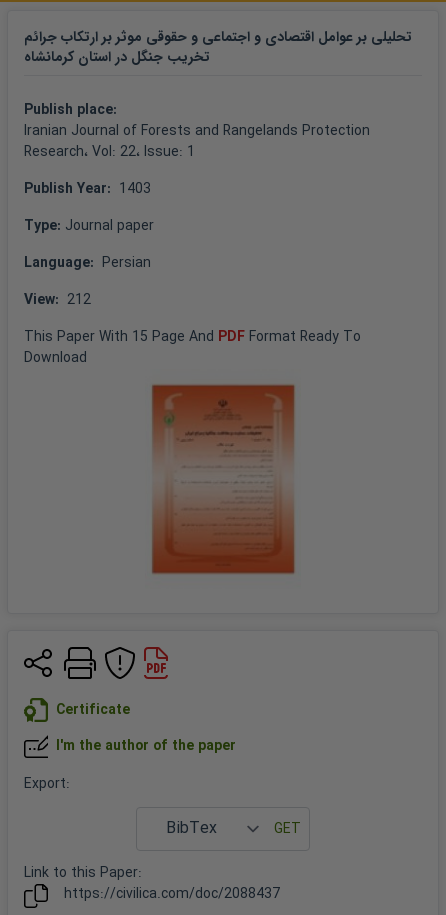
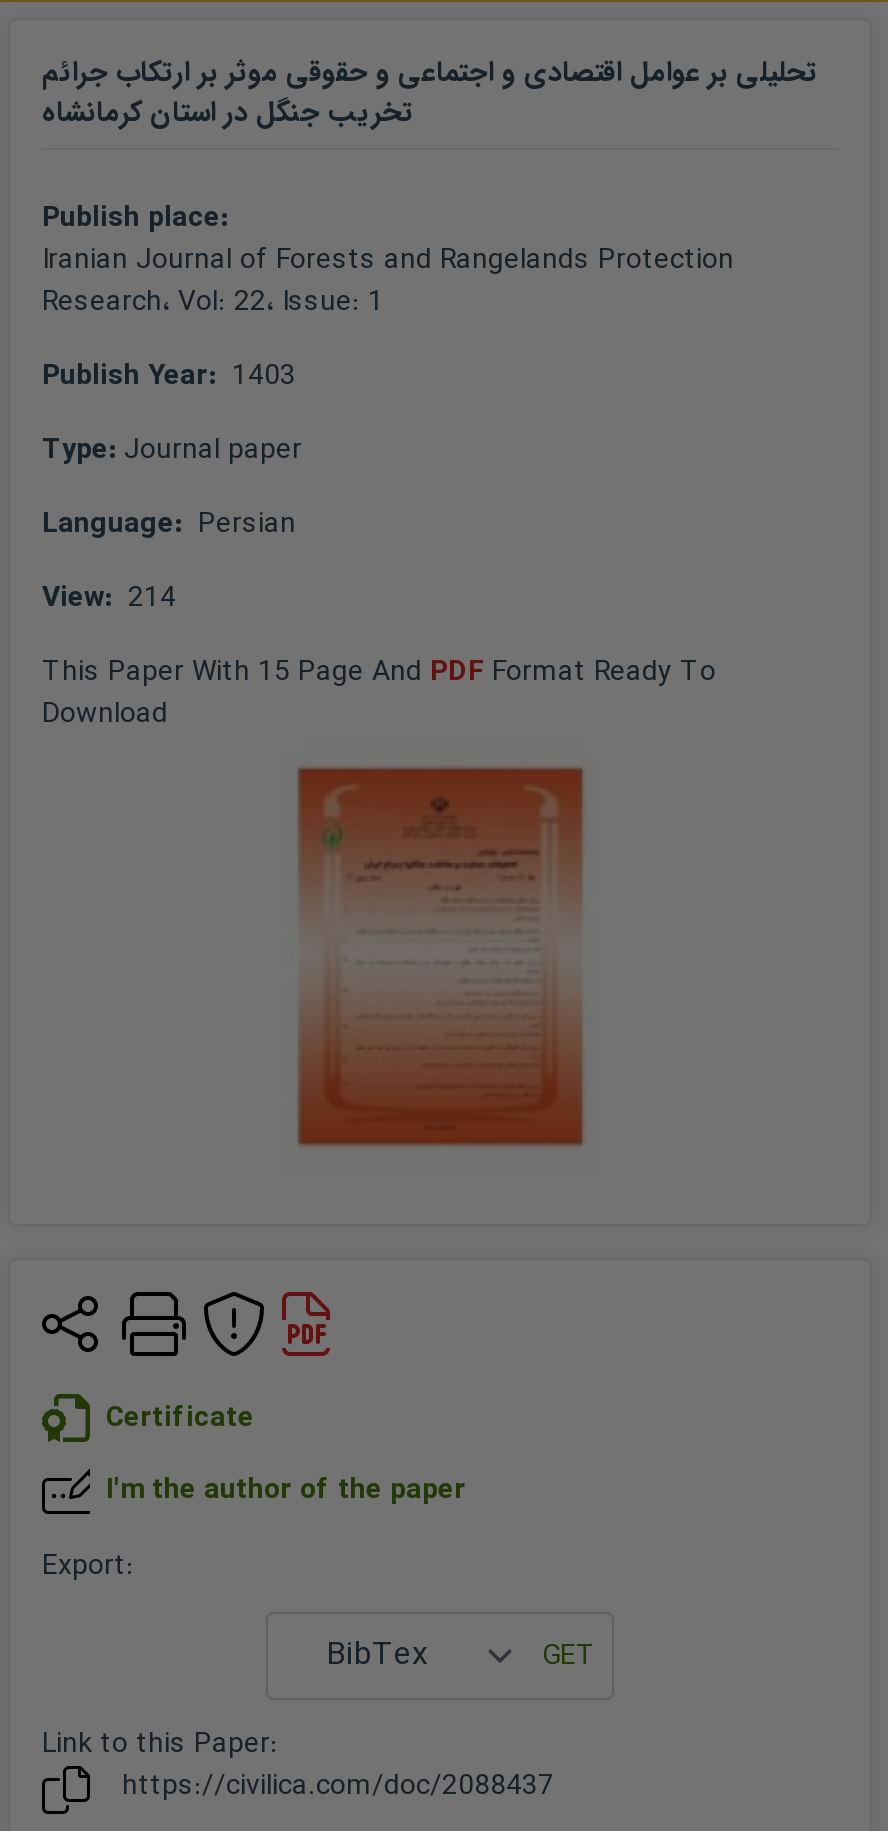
- View: 212
+ View: 214
